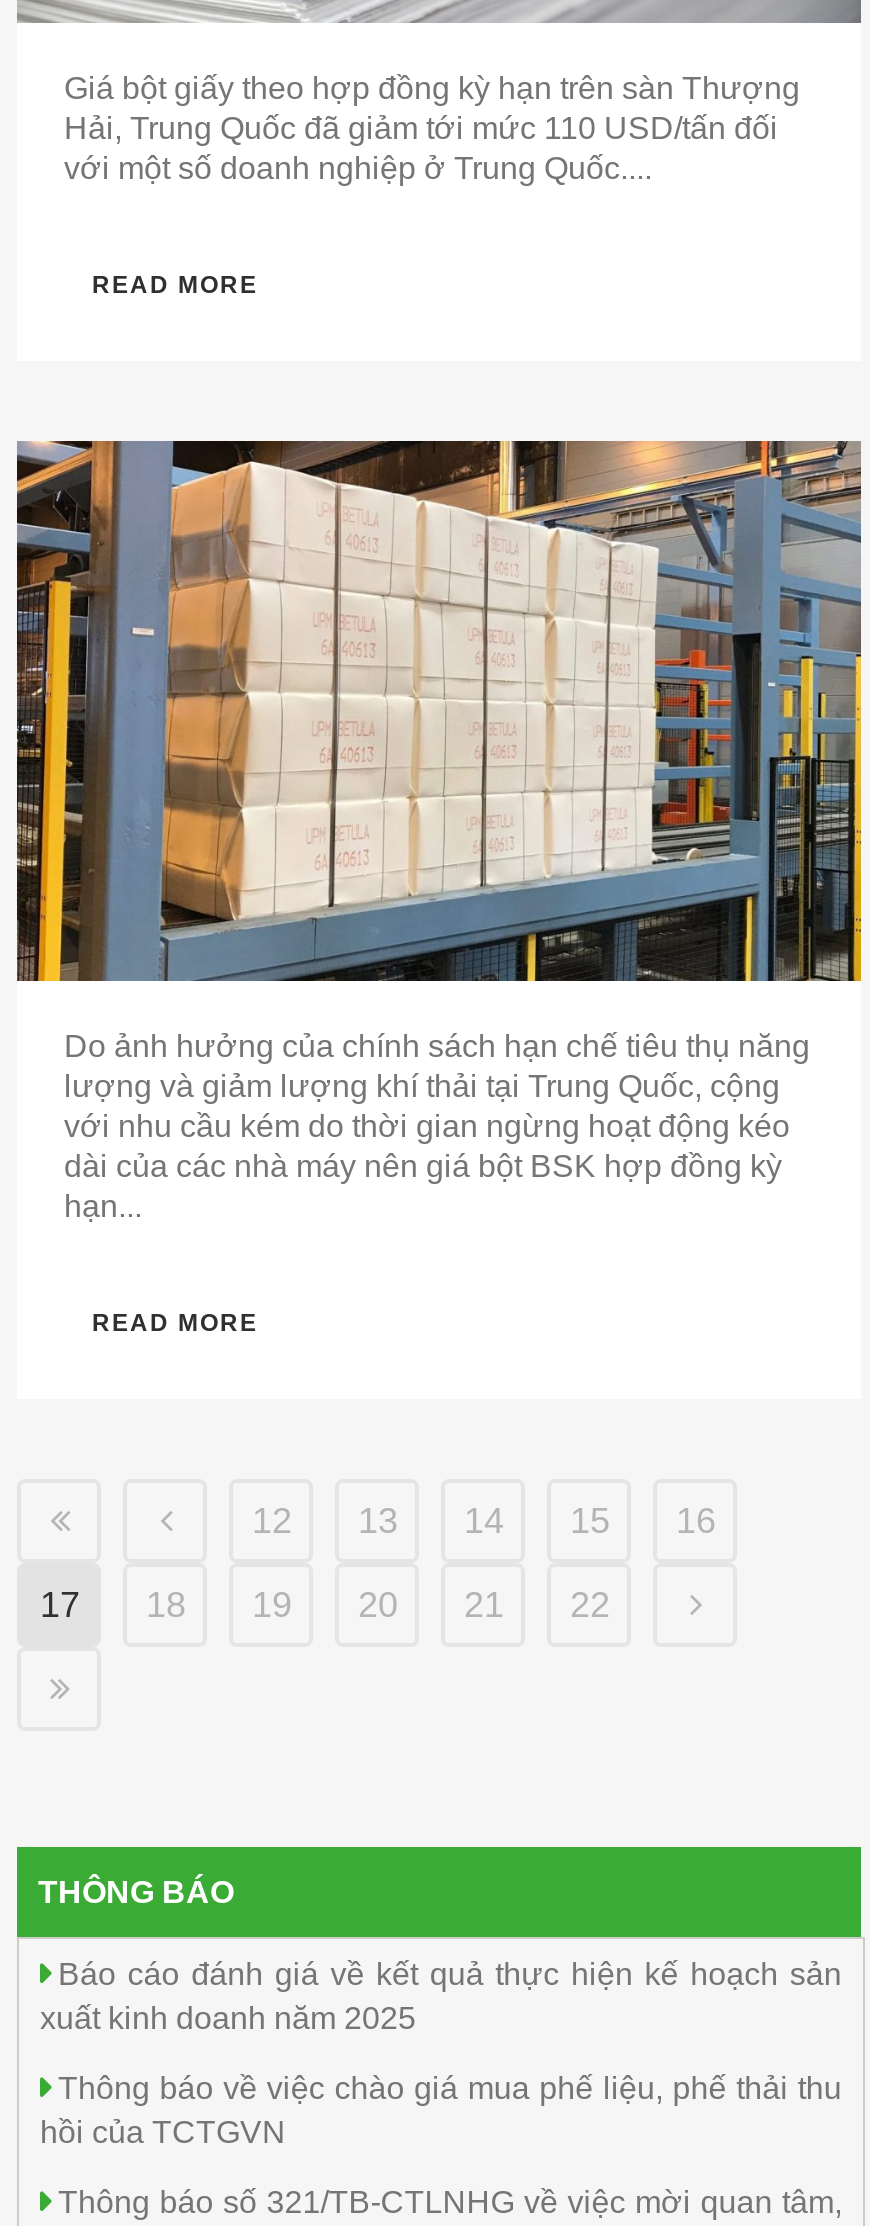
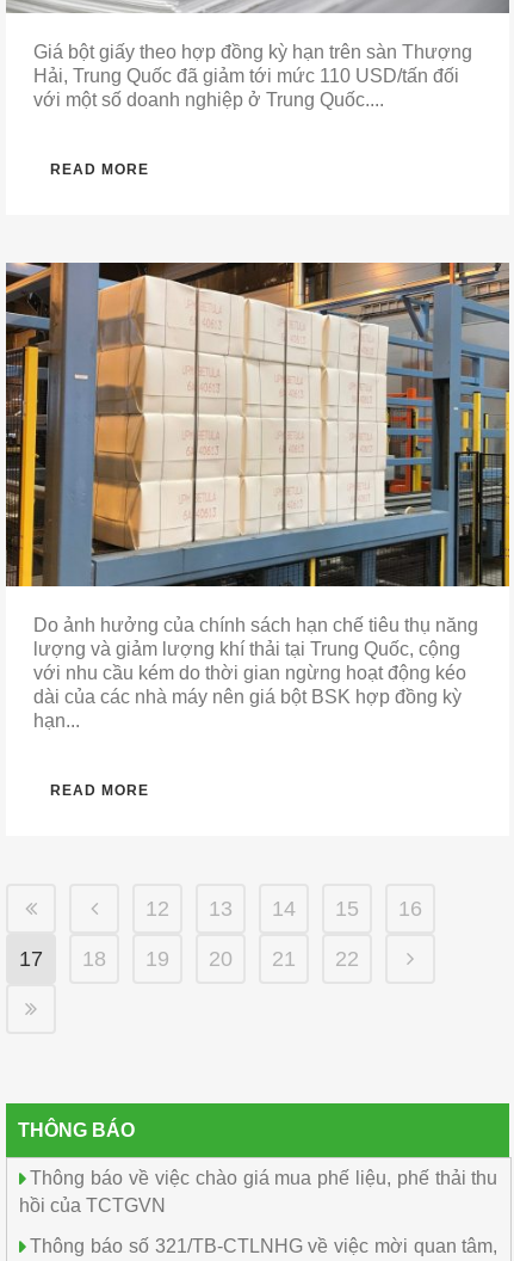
- Báo cáo đánh giá về kết quả thực hiện kế hoạch sản
- xuất kinh doanh năm 2025
